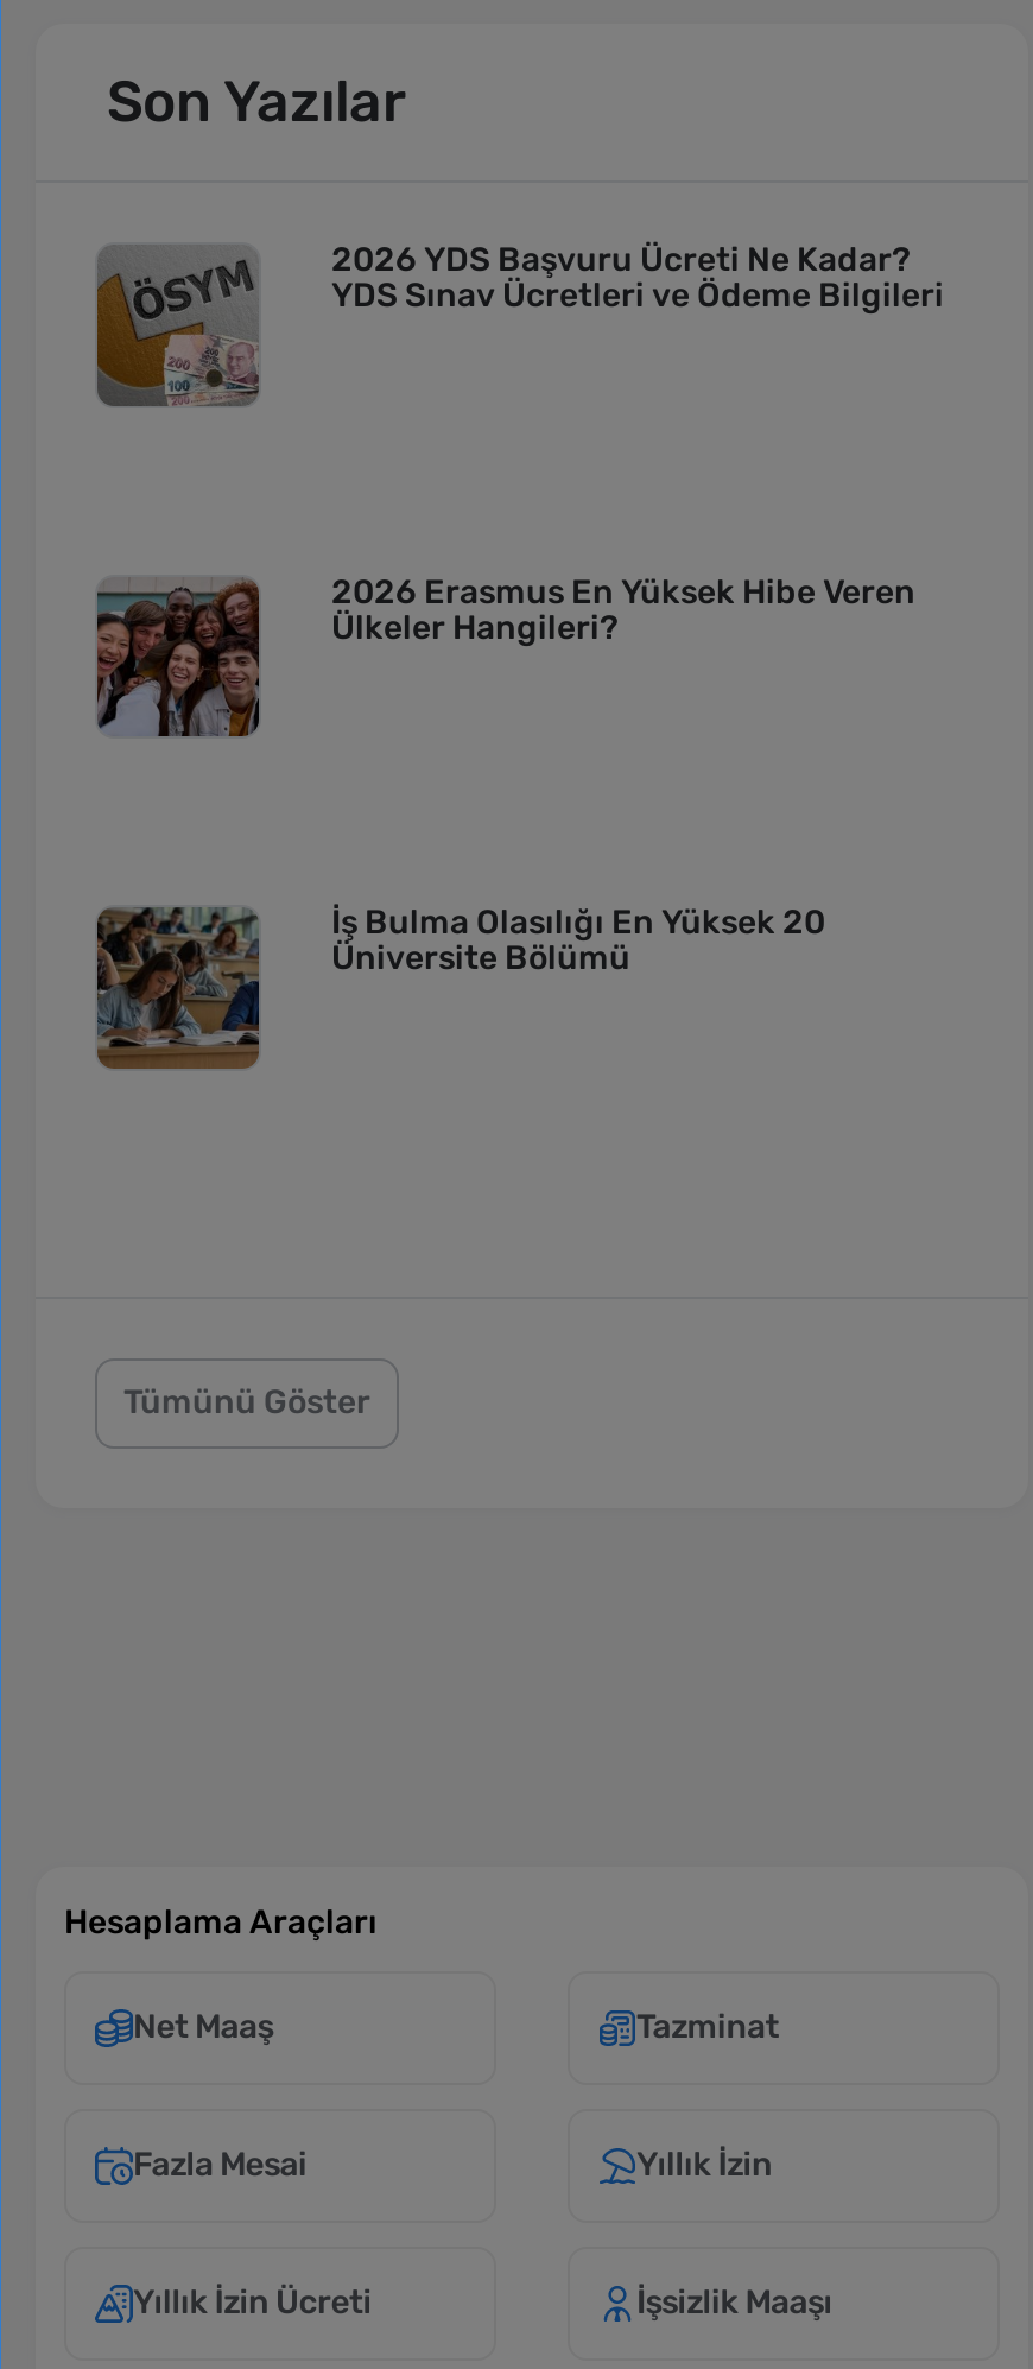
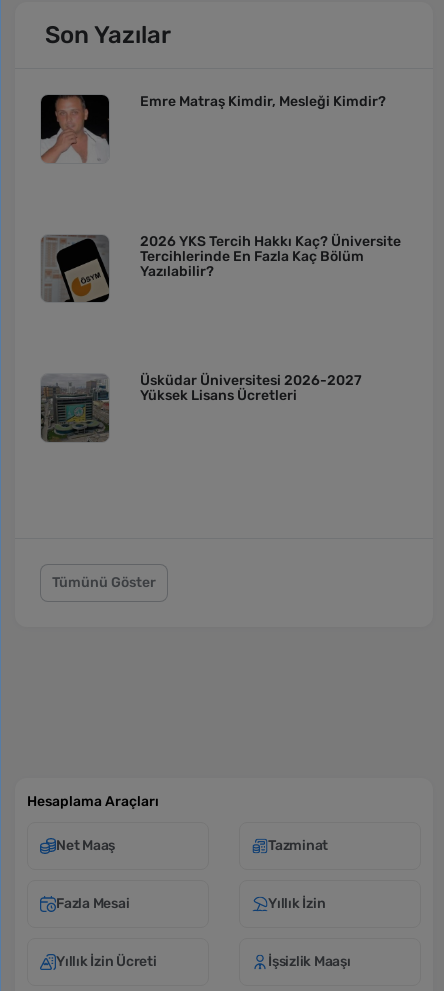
- [image]
- 2026 YDS Başvuru Ücreti Ne Kadar?
- YDS Sınav Ücretleri ve Ödeme Bilgileri
+ [image]
+ Emre Matraş Kimdir, Mesleği Kimdir?

- [image]
- 2026 Erasmus En Yüksek Hibe Veren
- Ülkeler Hangileri?
+ [image]
+ 2026 YKS Tercih Hakkı Kaç? Üniversite
+ Tercihlerinde En Fazla Kaç Bölüm
+ Yazılabilir?

- [image]
- İş Bulma Olasılığı En Yüksek 20
- Üniversite Bölümü
+ [image]
+ Üsküdar Üniversitesi 2026-2027
+ Yüksek Lisans Ücretleri
